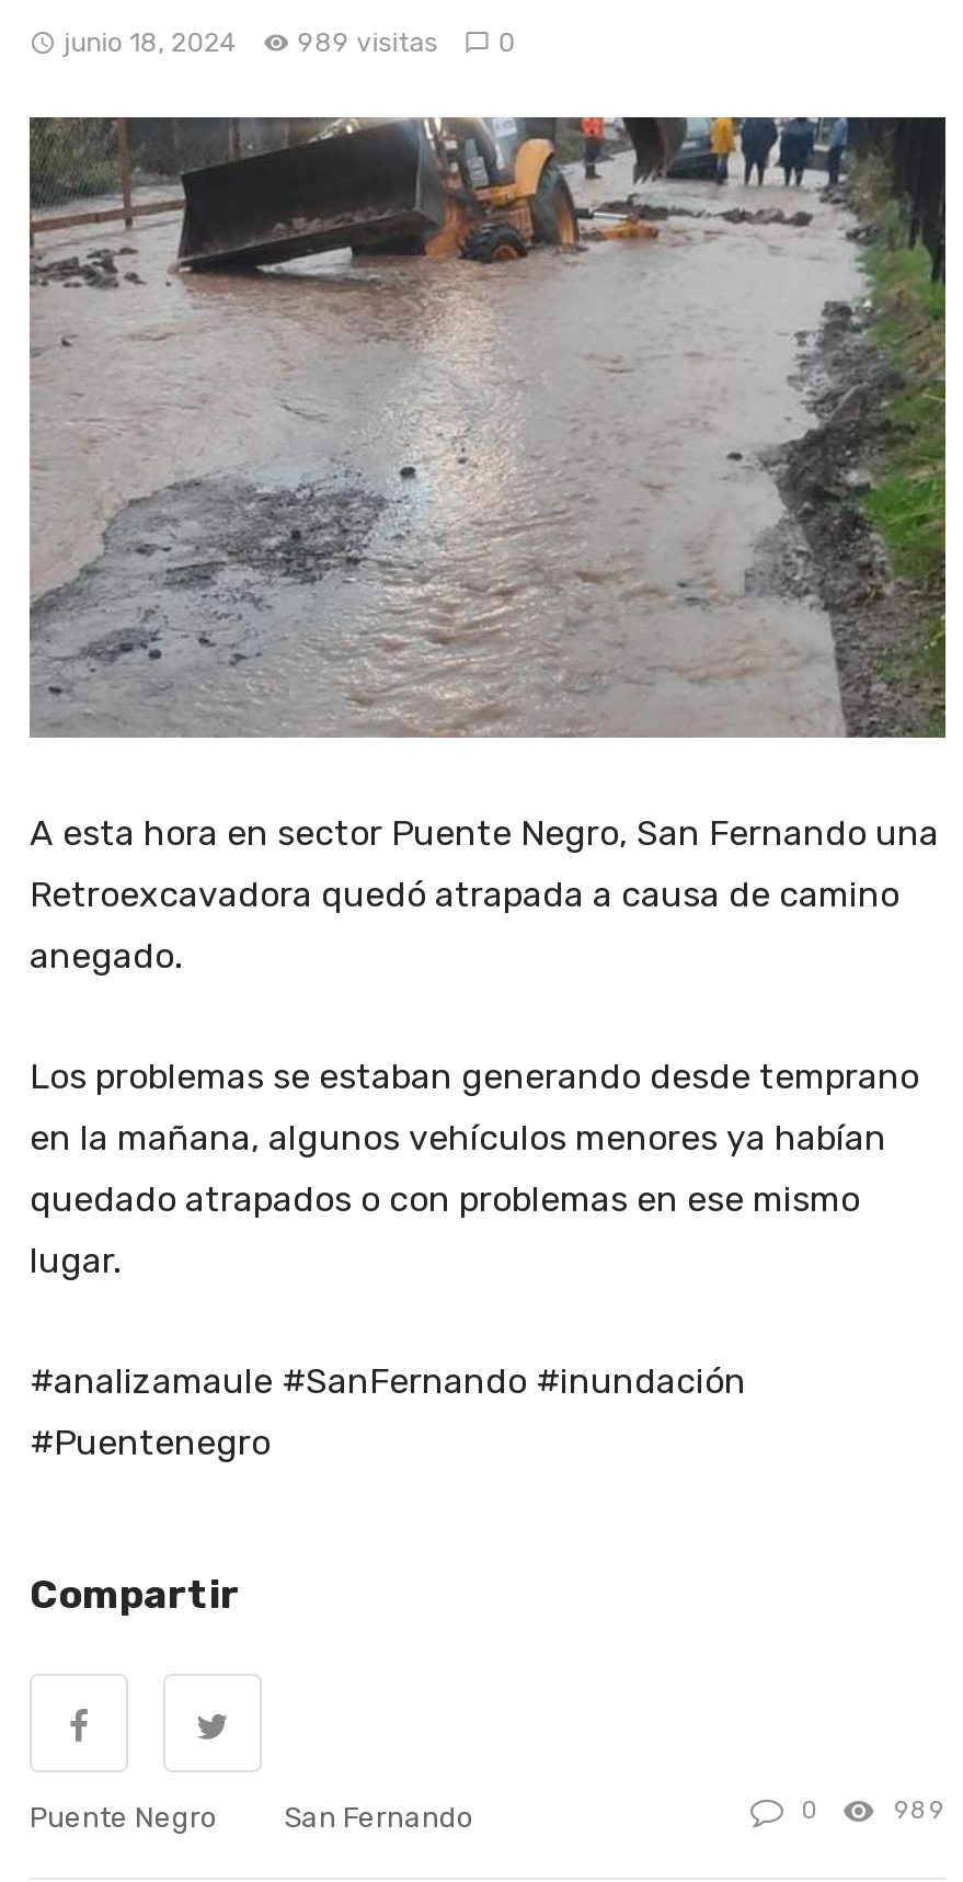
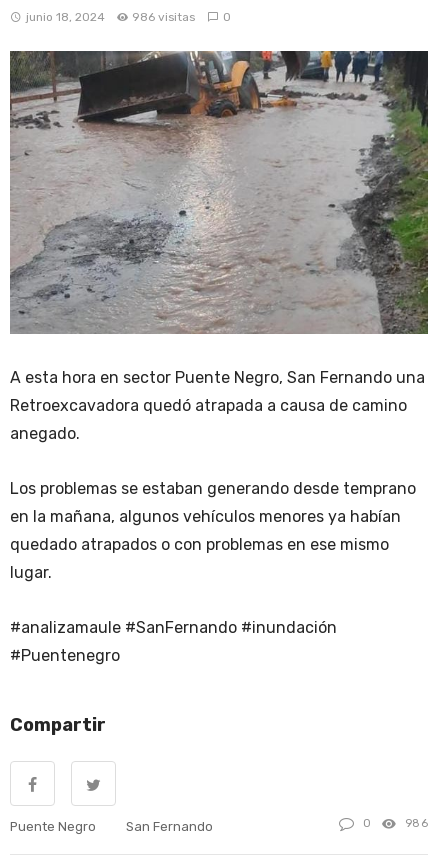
- junio 18, 2024 989 visitas 0
+ junio 18, 2024 986 visitas 0

- 989
+ 986
